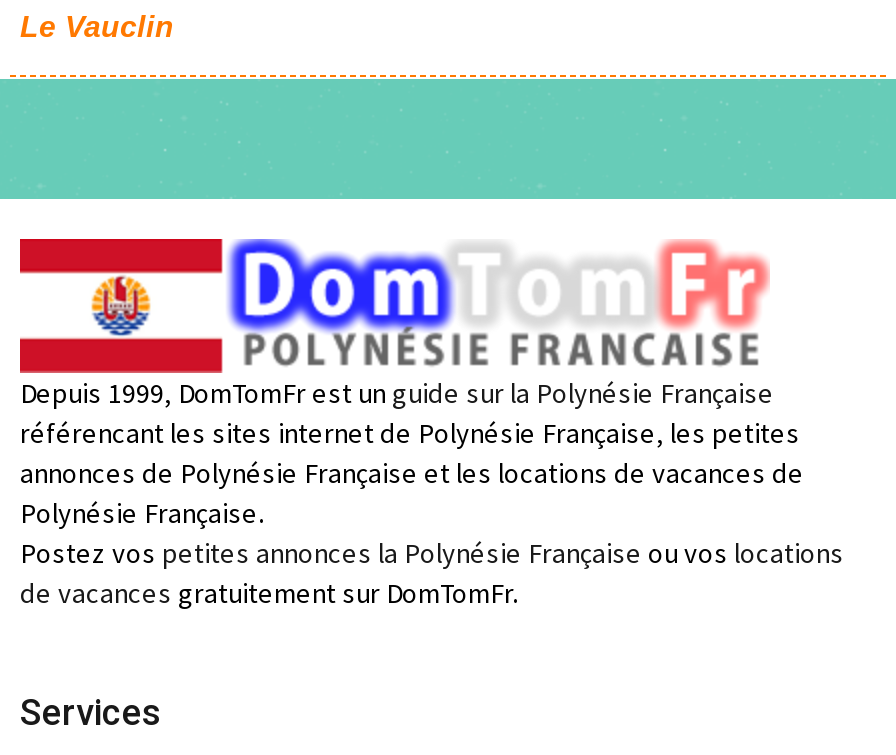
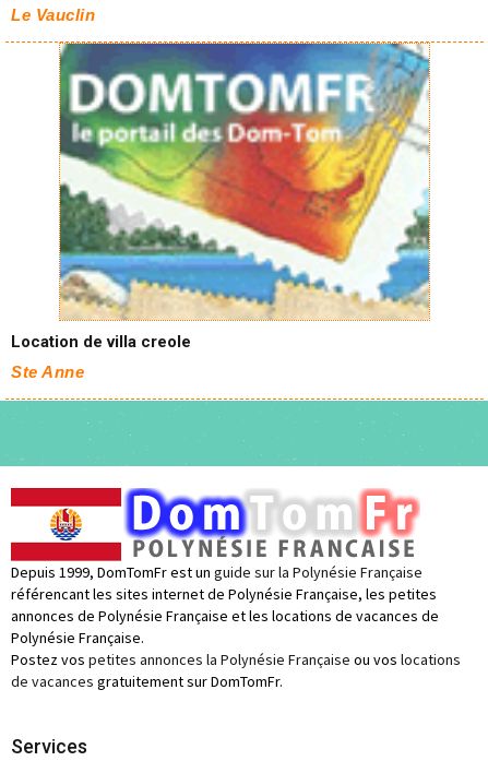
+ [image]
+ Location de villa creole
+ Ste Anne
